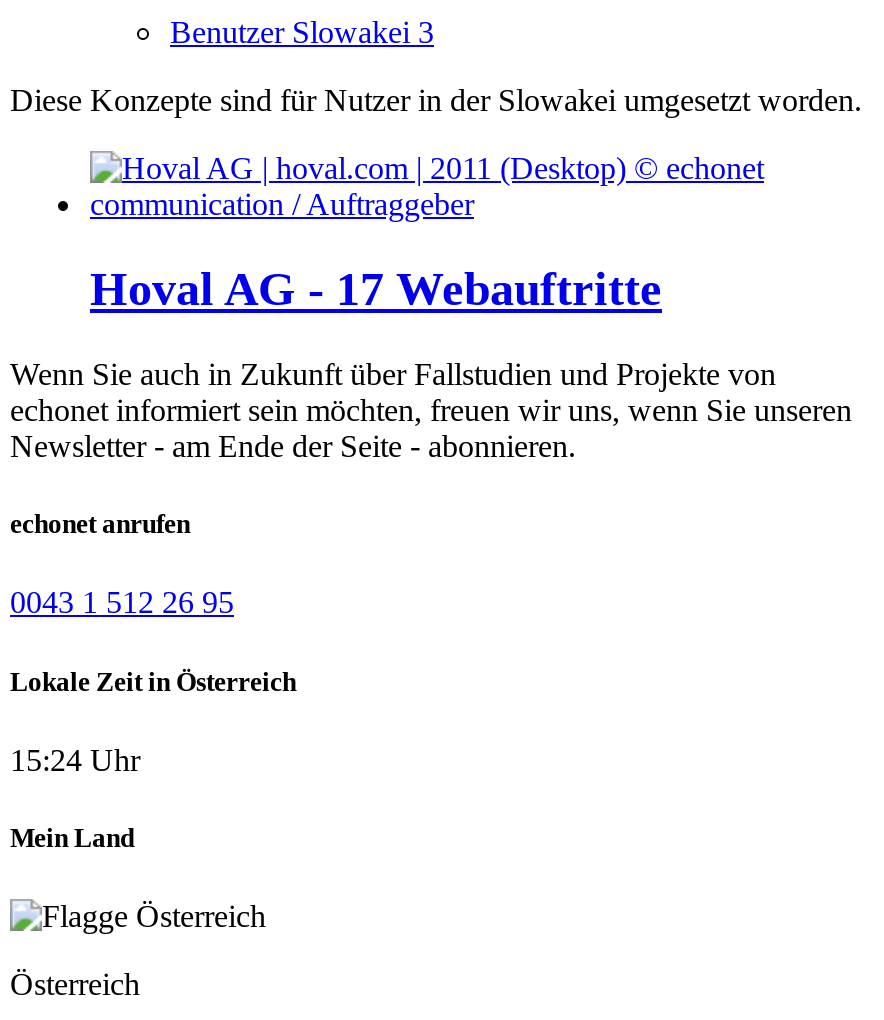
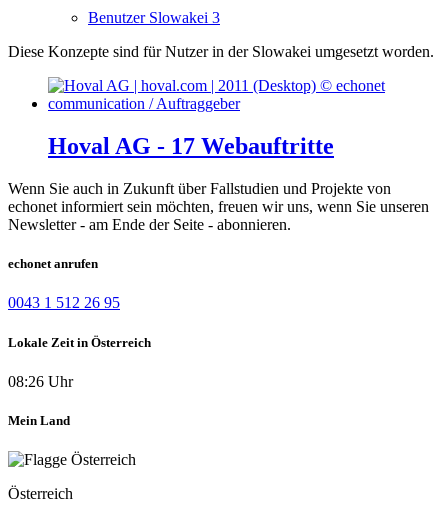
- 15:24 Uhr
+ 08:26 Uhr
